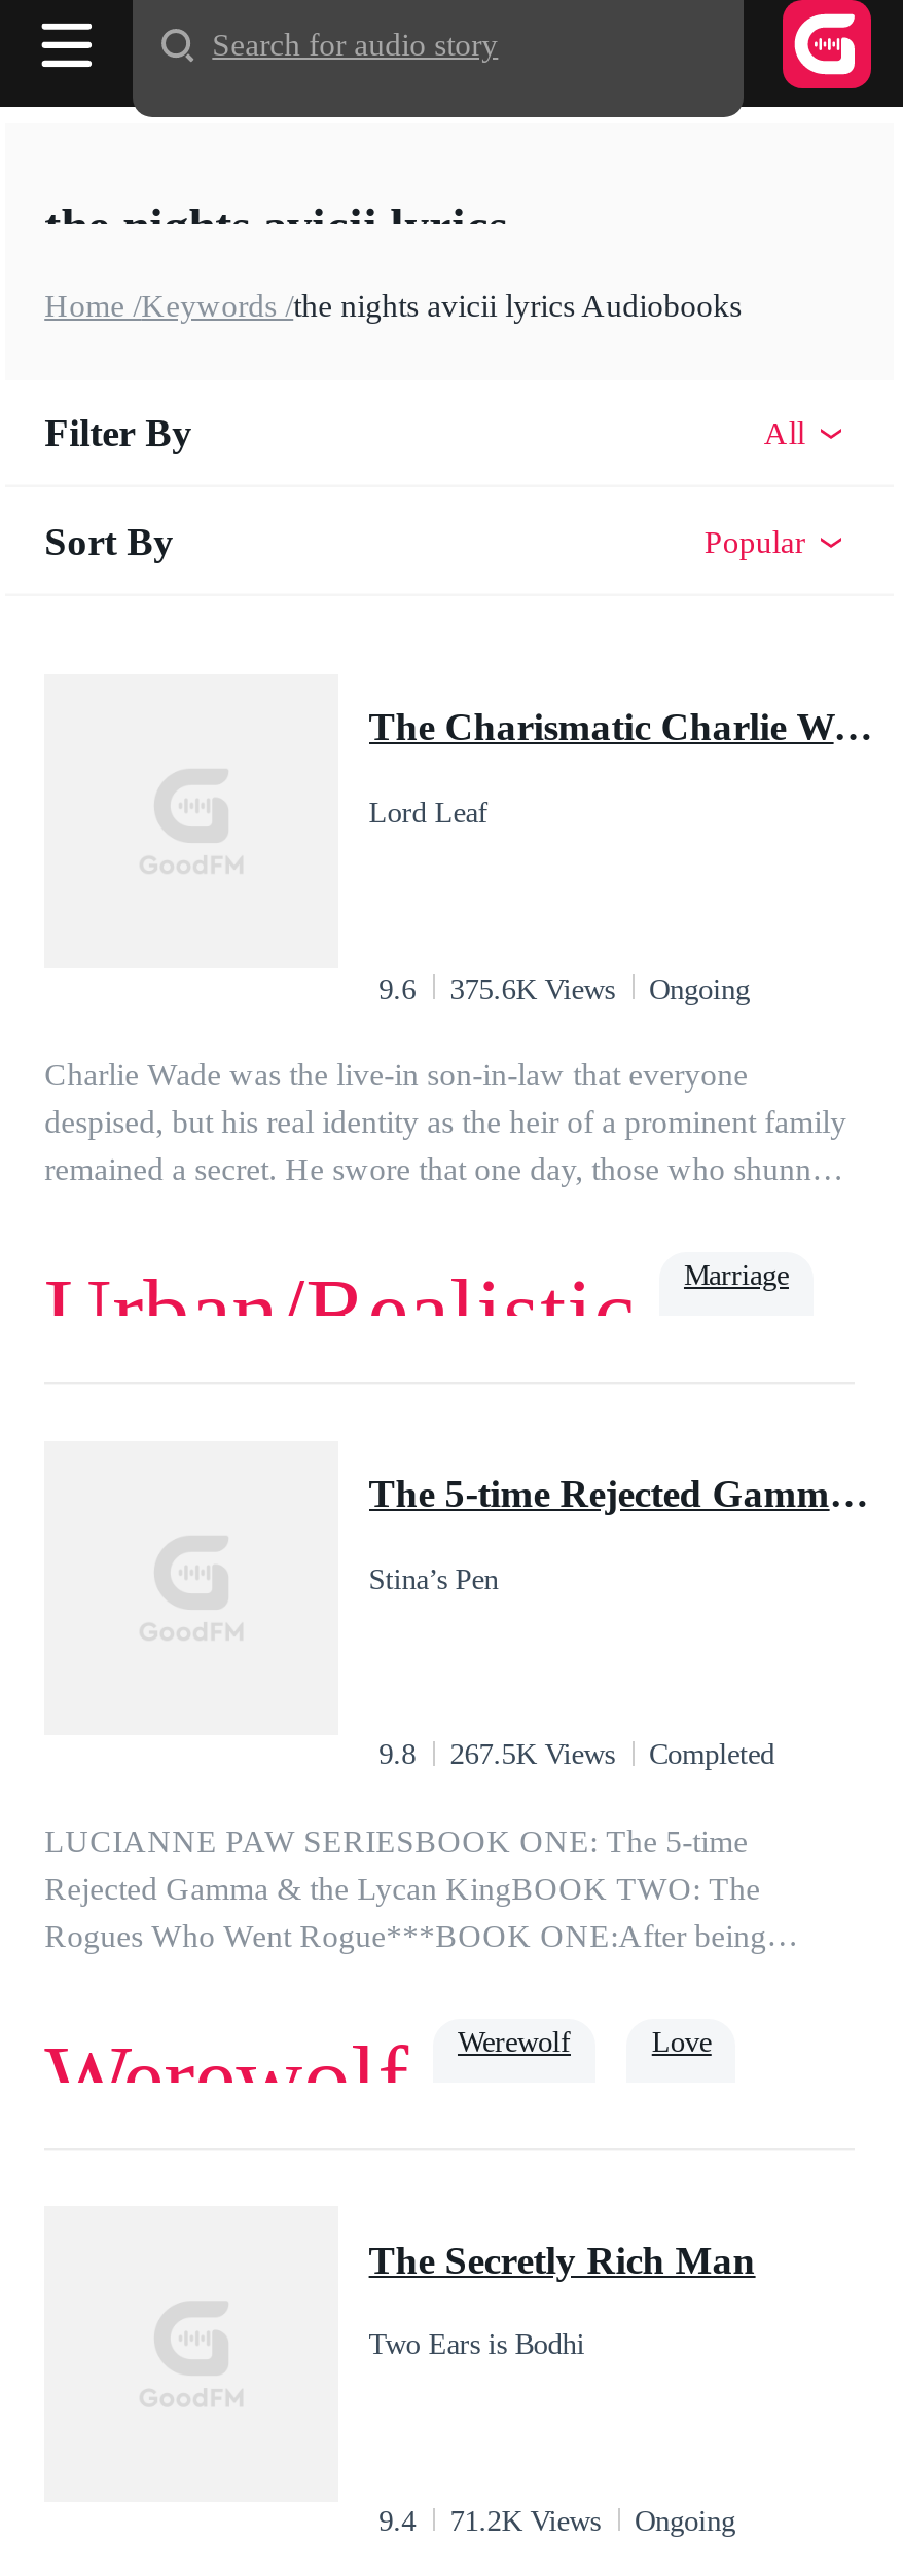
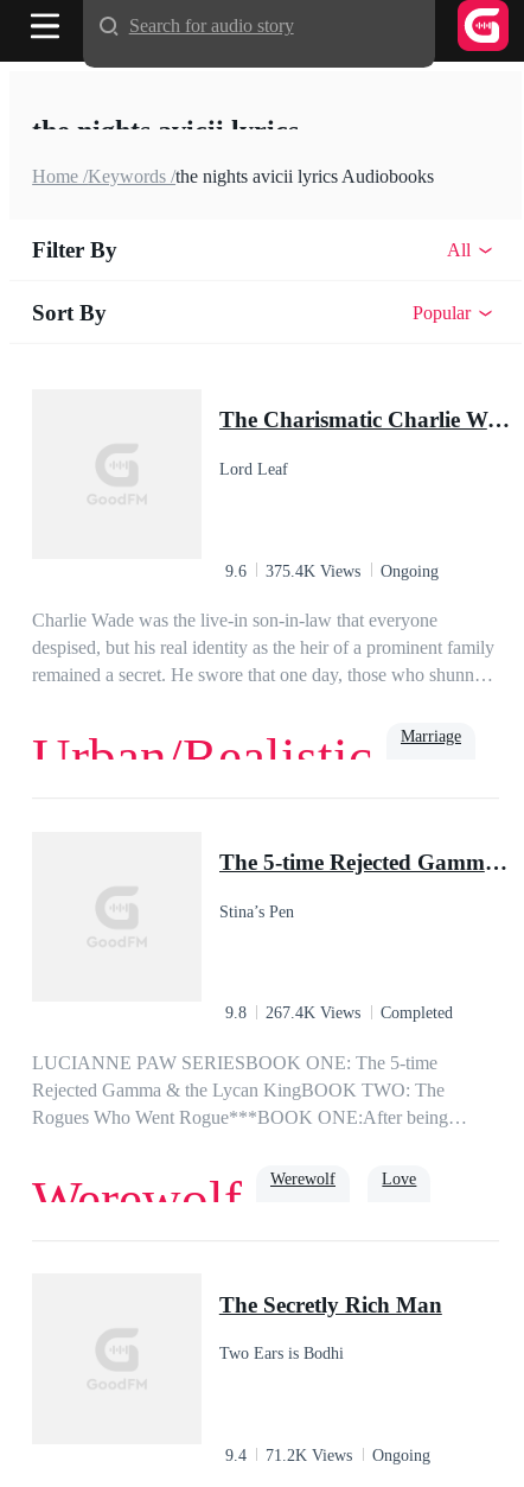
- 9.6 375.6K Views Ongoing
+ 9.6 375.4K Views Ongoing

- 9.8 267.5K Views Completed
+ 9.8 267.4K Views Completed
